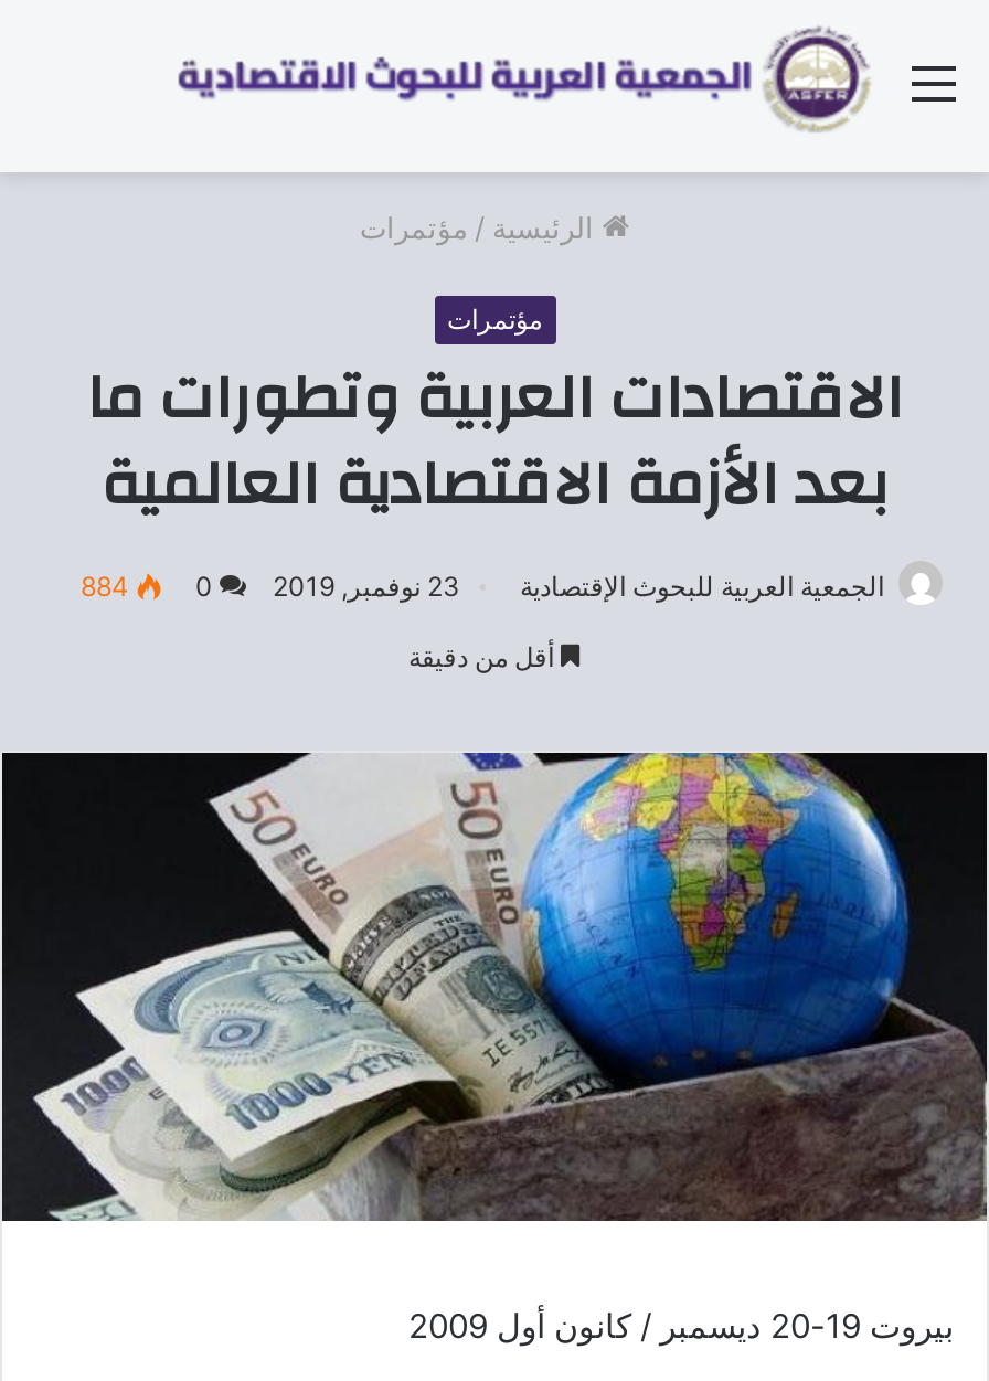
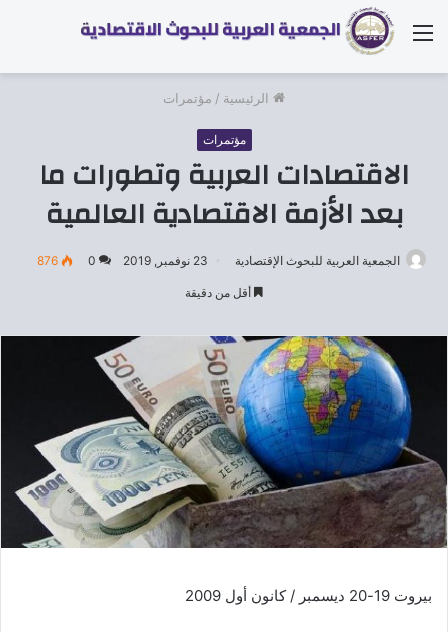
- 884 0
+ 876 0
